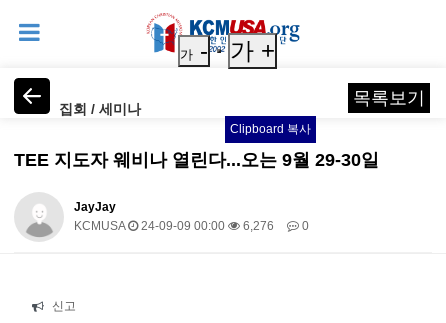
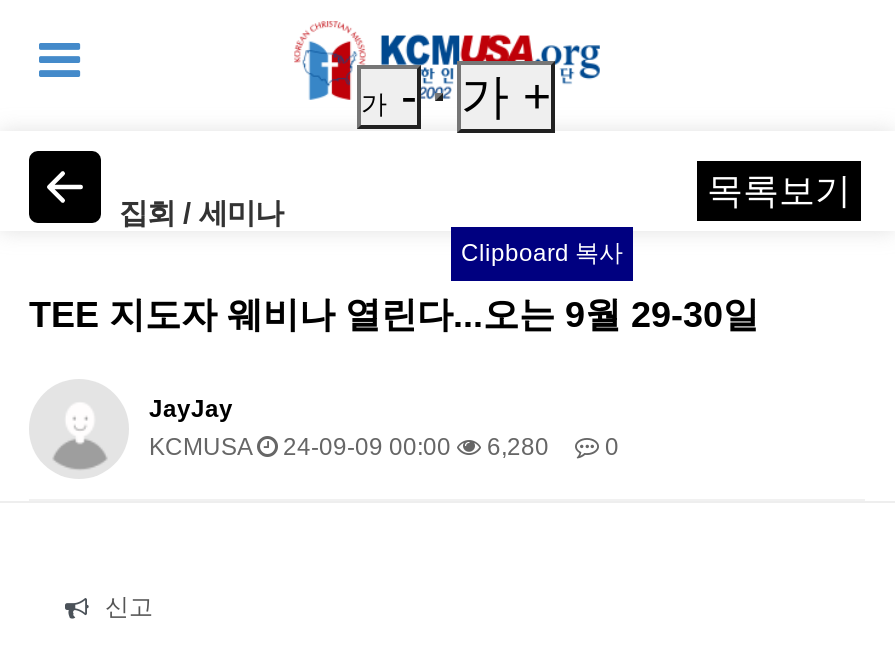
- KCMUSA 24-09-09 00:00 6,276 0
+ KCMUSA 24-09-09 00:00 6,280 0
